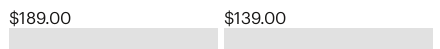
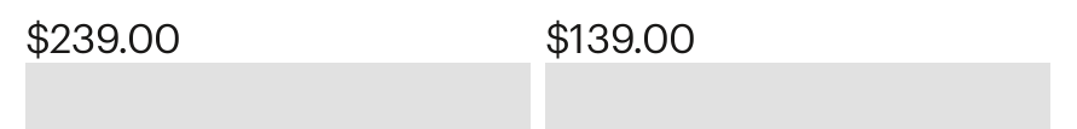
- $189.00
+ $239.00
